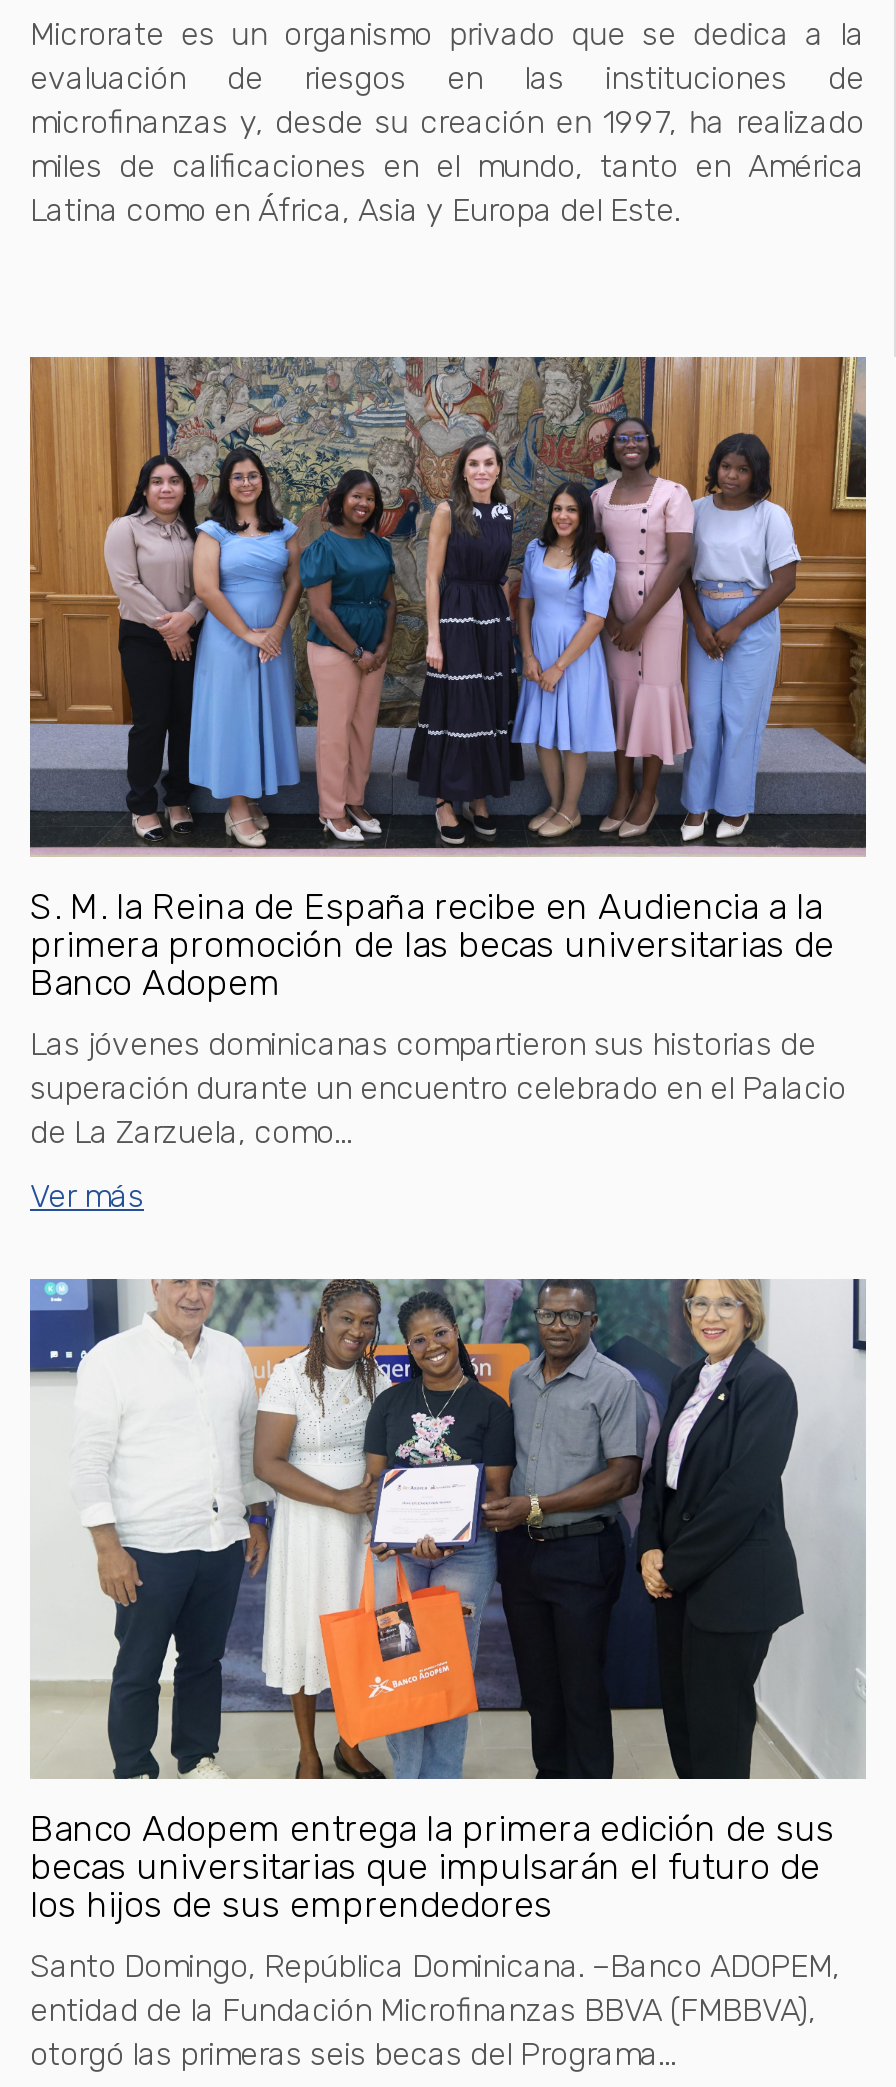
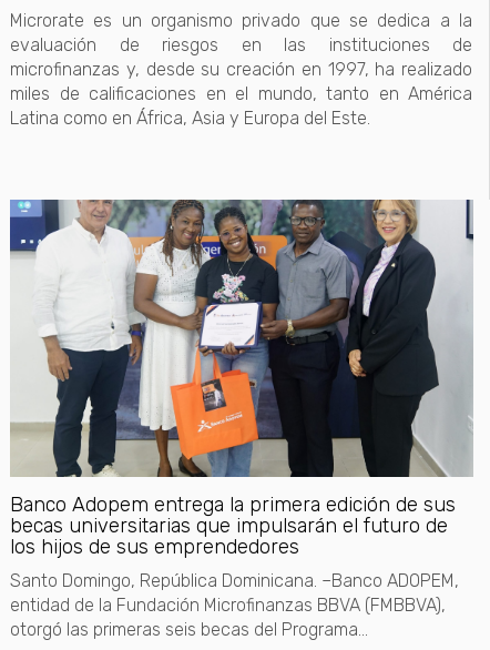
- [image]
- S. M. la Reina de España recibe en Audiencia a la
- primera promoción de las becas universitarias de
- Banco Adopem
- Las jóvenes dominicanas compartieron sus historias de
- superación durante un encuentro celebrado en el Palacio
- de La Zarzuela, como...
- Ver más
